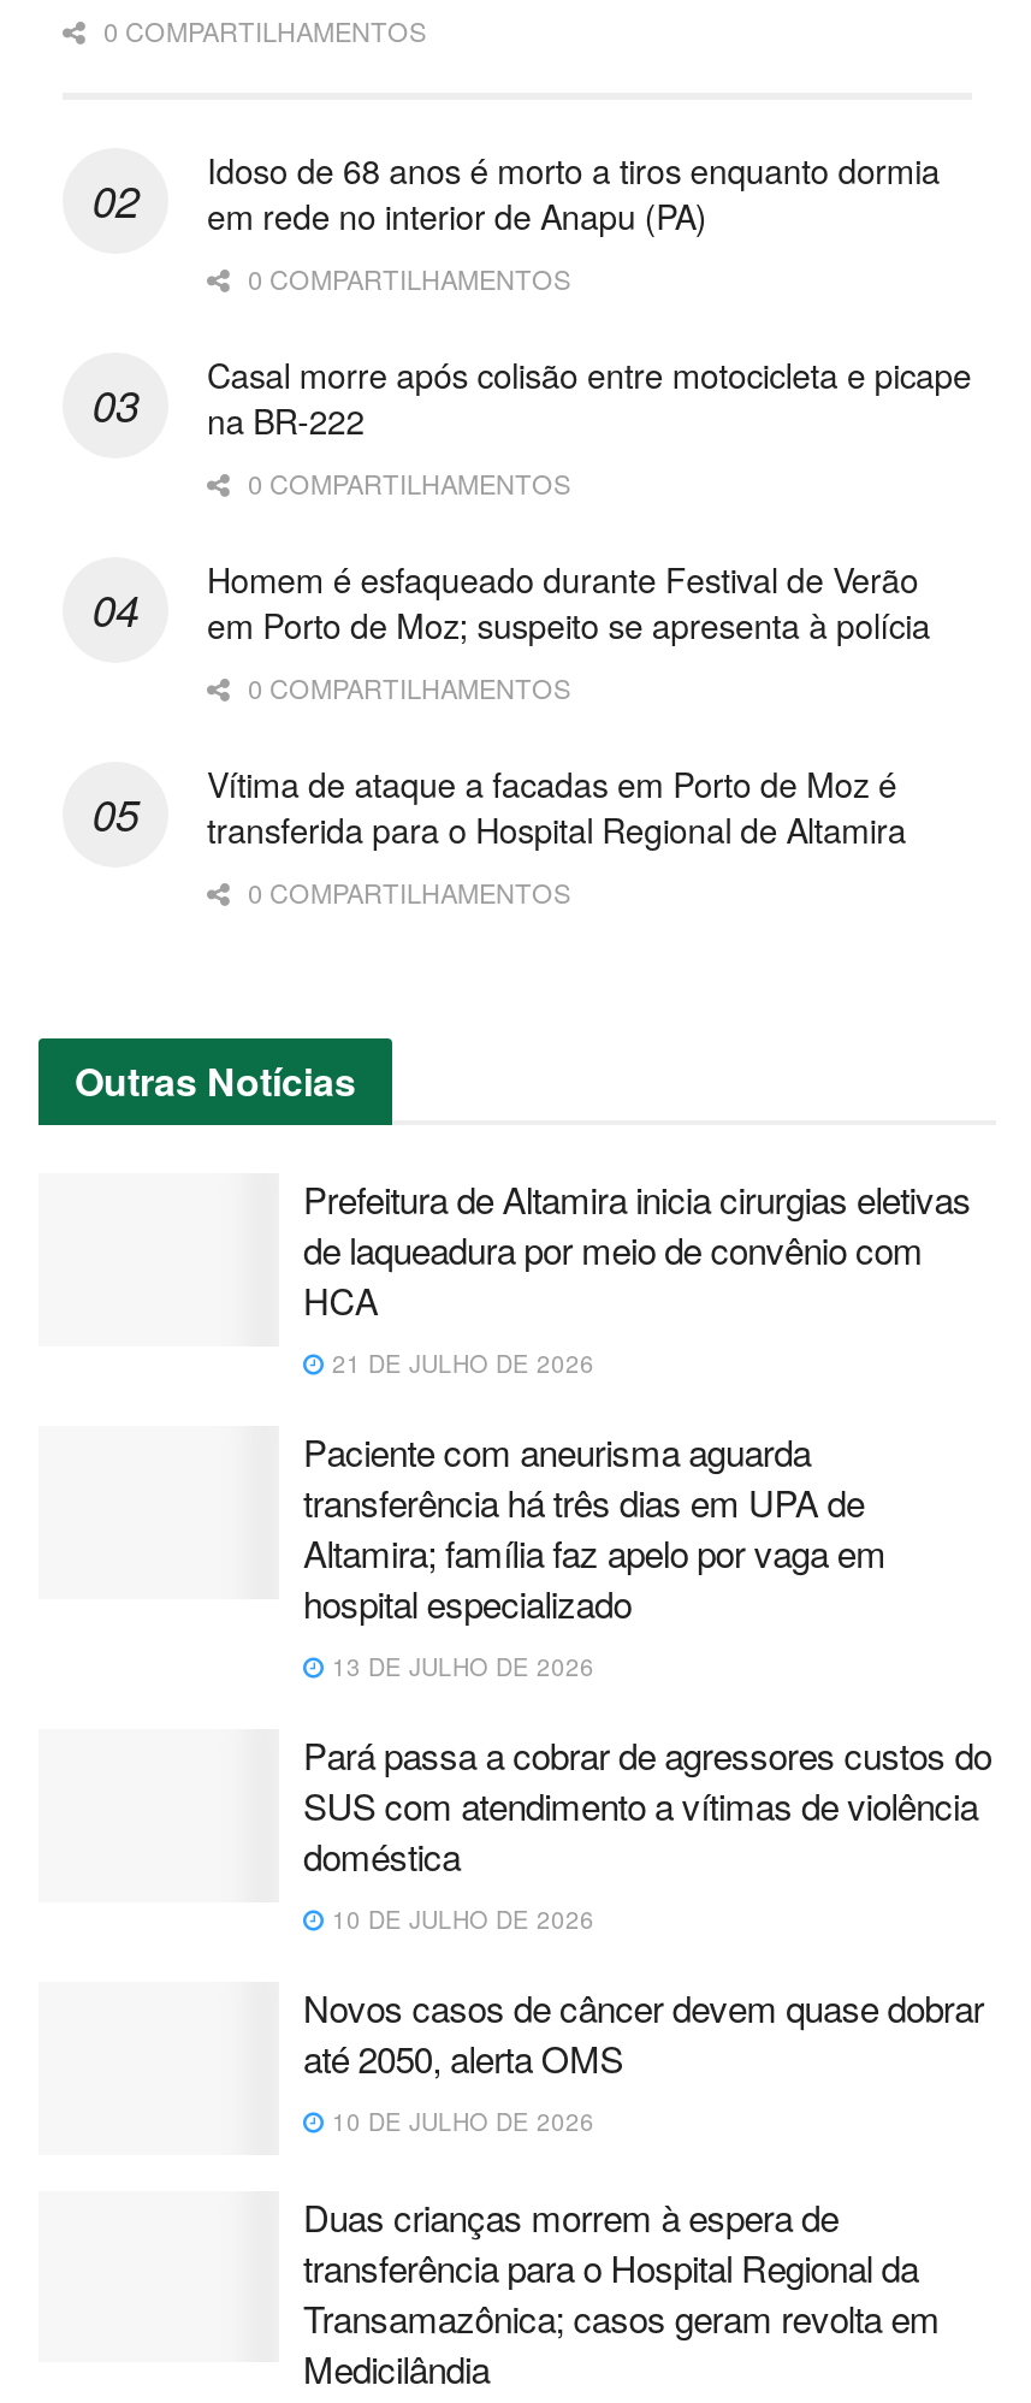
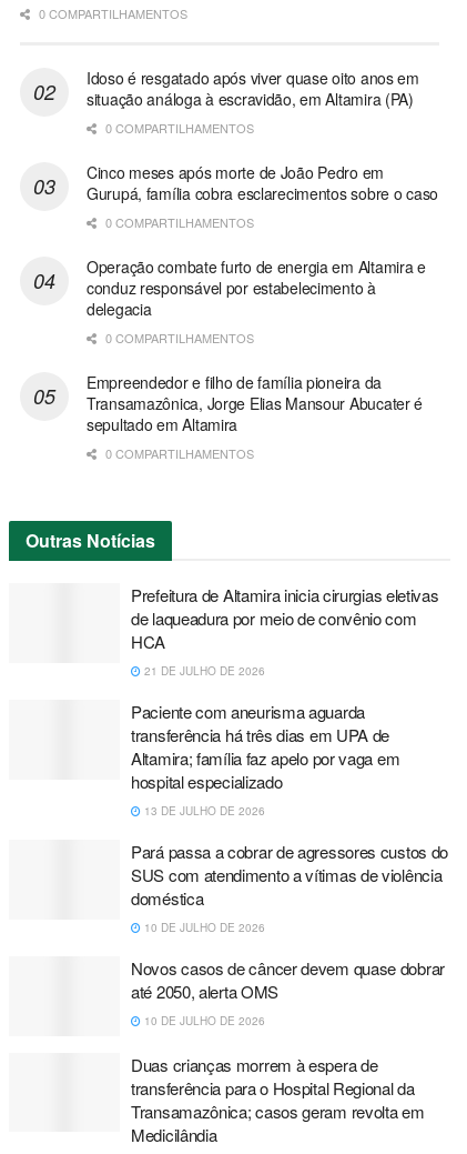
- Idoso de 68 anos é morto a tiros enquanto dormia
- em rede no interior de Anapu (PA)
+ Idoso é resgatado após viver quase oito anos em
+ situação análoga à escravidão, em Altamira (PA)

- Casal morre após colisão entre motocicleta e picape
- na BR-222
+ Cinco meses após morte de João Pedro em
+ Gurupá, família cobra esclarecimentos sobre o caso

- Homem é esfaqueado durante Festival de Verão
- em Porto de Moz; suspeito se apresenta à polícia
+ Operação combate furto de energia em Altamira e
+ conduz responsável por estabelecimento à
+ delegacia

- Vítima de ataque a facadas em Porto de Moz é
- transferida para o Hospital Regional de Altamira
+ Empreendedor e filho de família pioneira da
+ Transamazônica, Jorge Elias Mansour Abucater é
+ sepultado em Altamira
